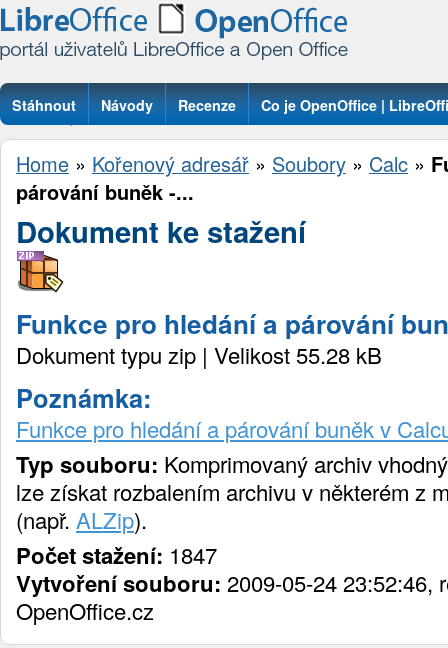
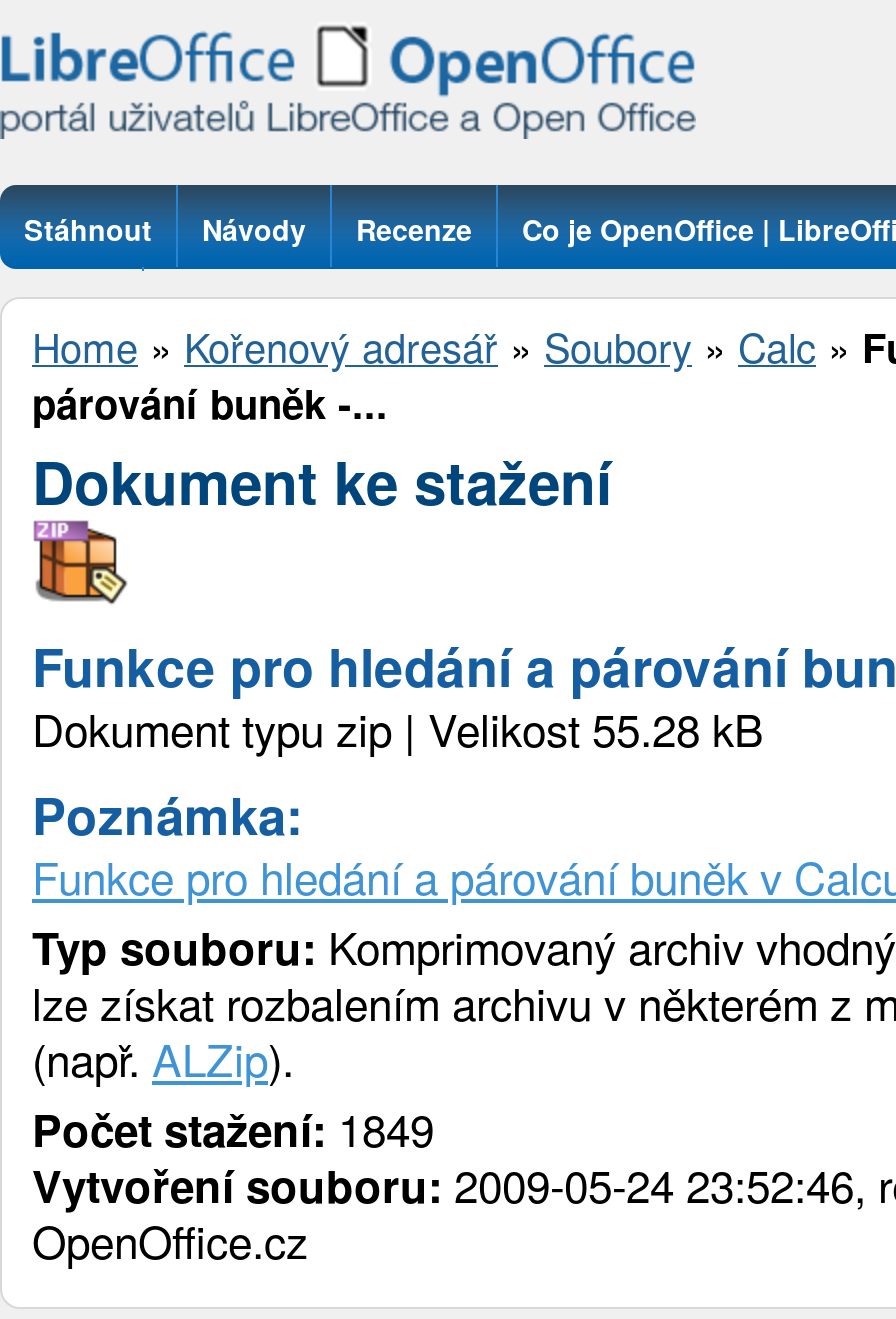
- Počet stažení: 1847
+ Počet stažení: 1849
